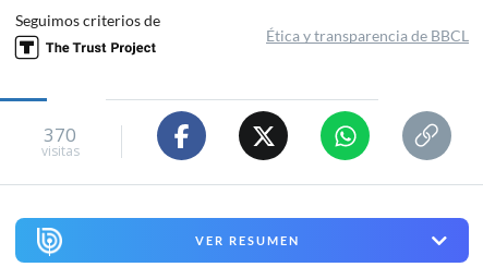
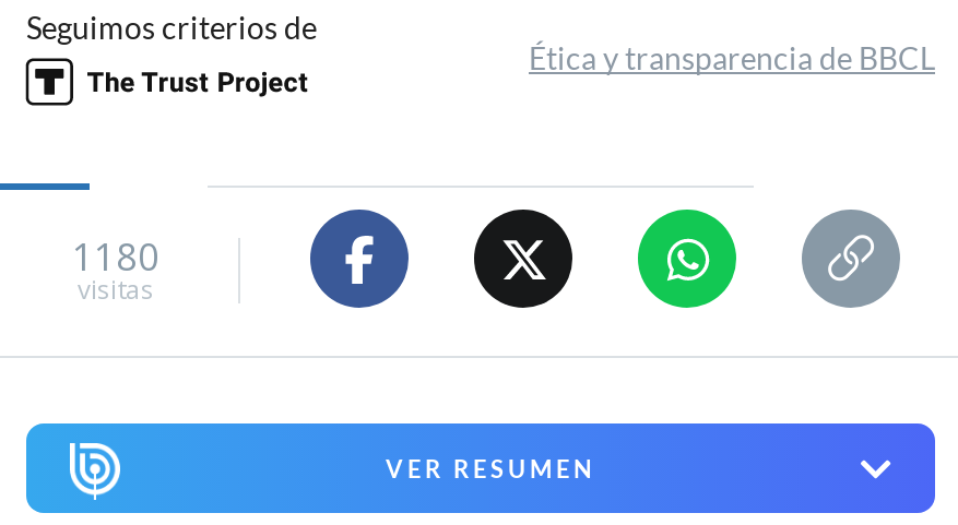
- 370
+ 1180
